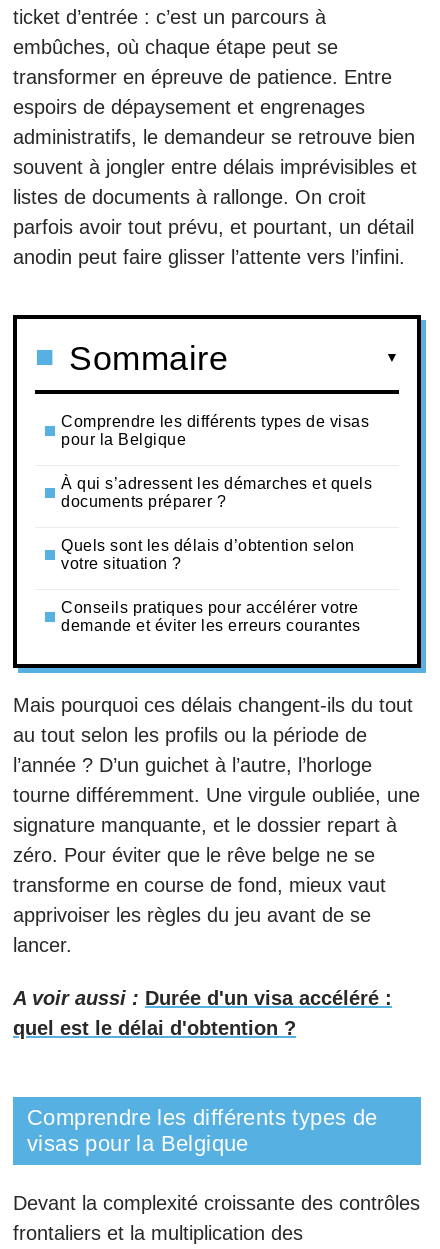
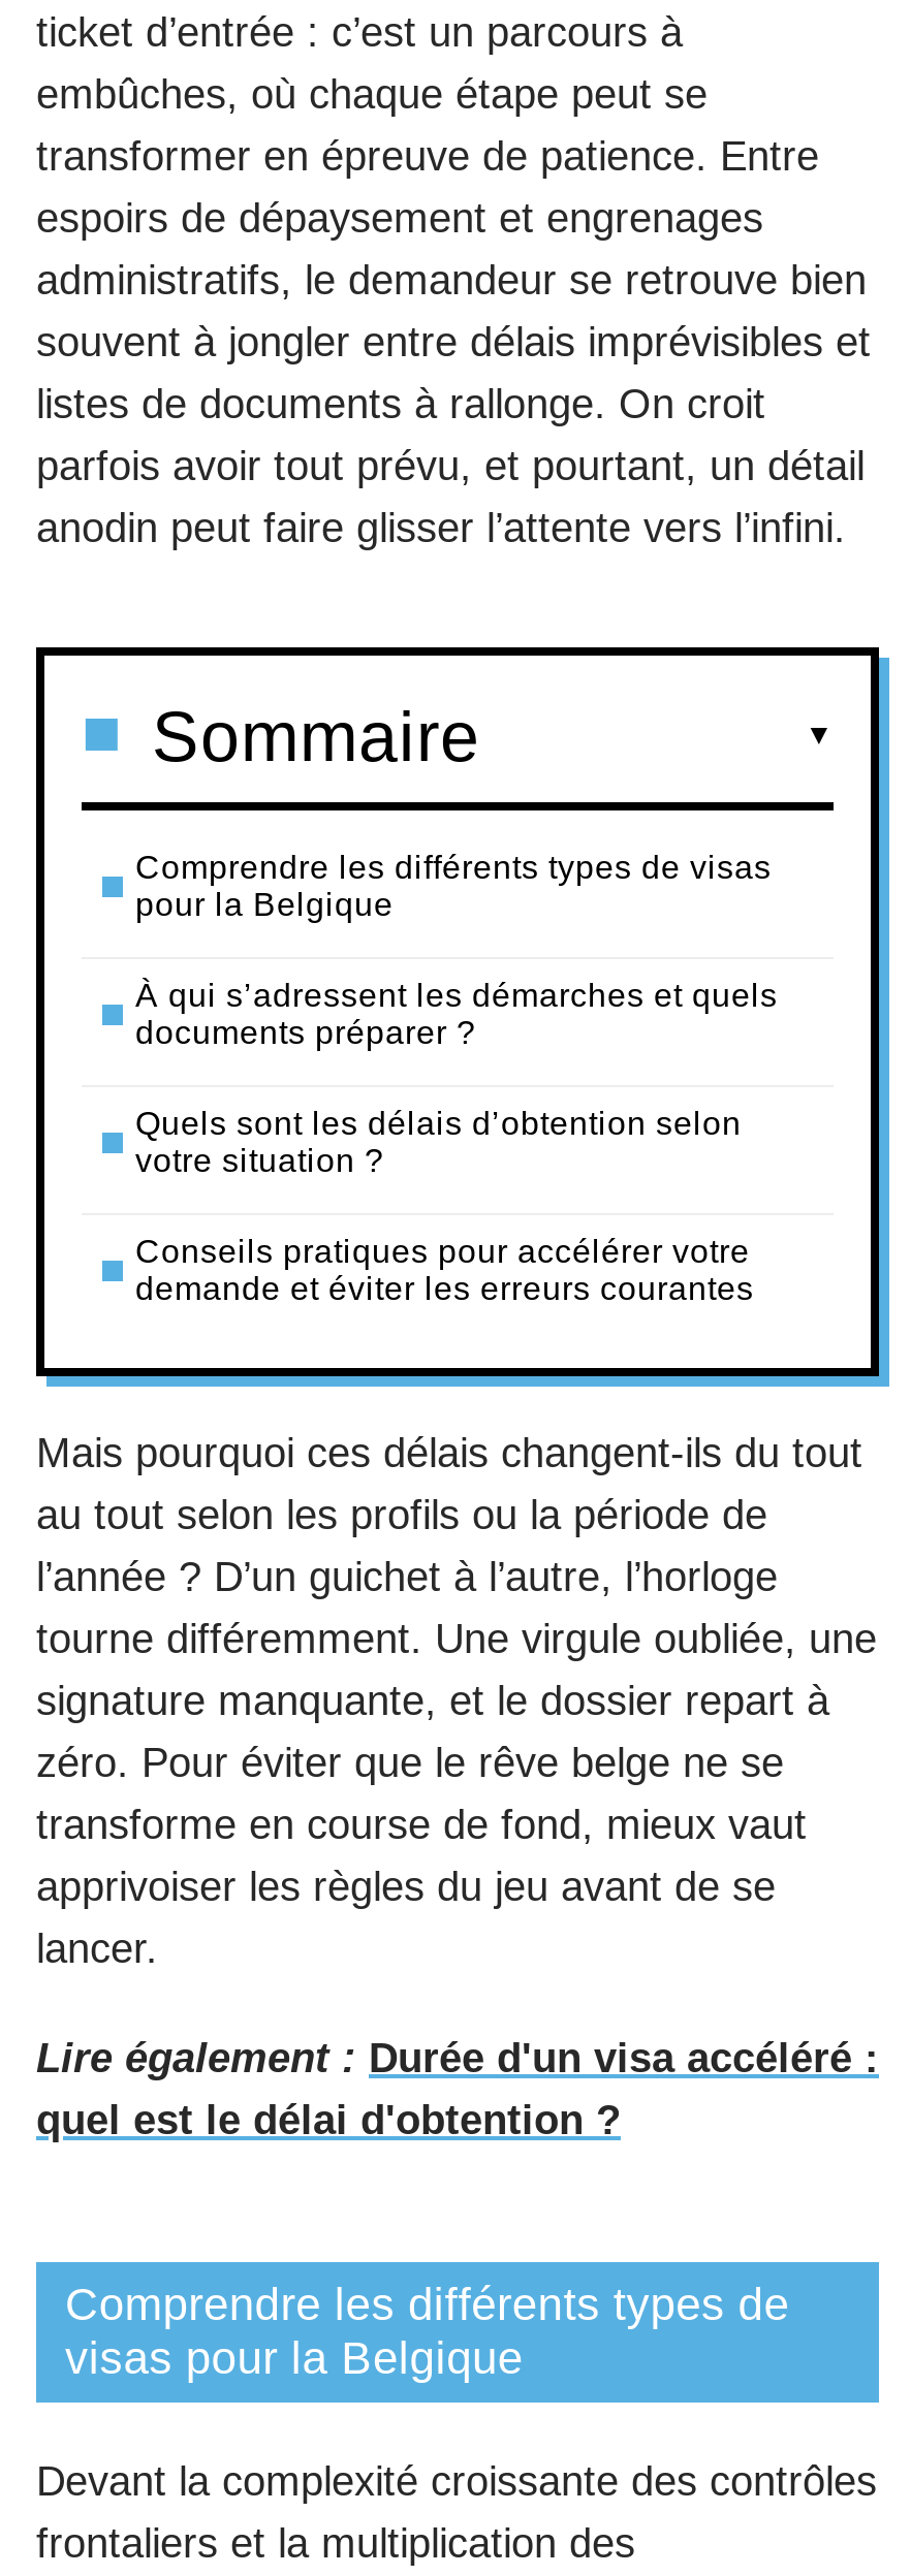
- A voir aussi : Durée d'un visa accéléré :
+ Lire également : Durée d'un visa accéléré :
